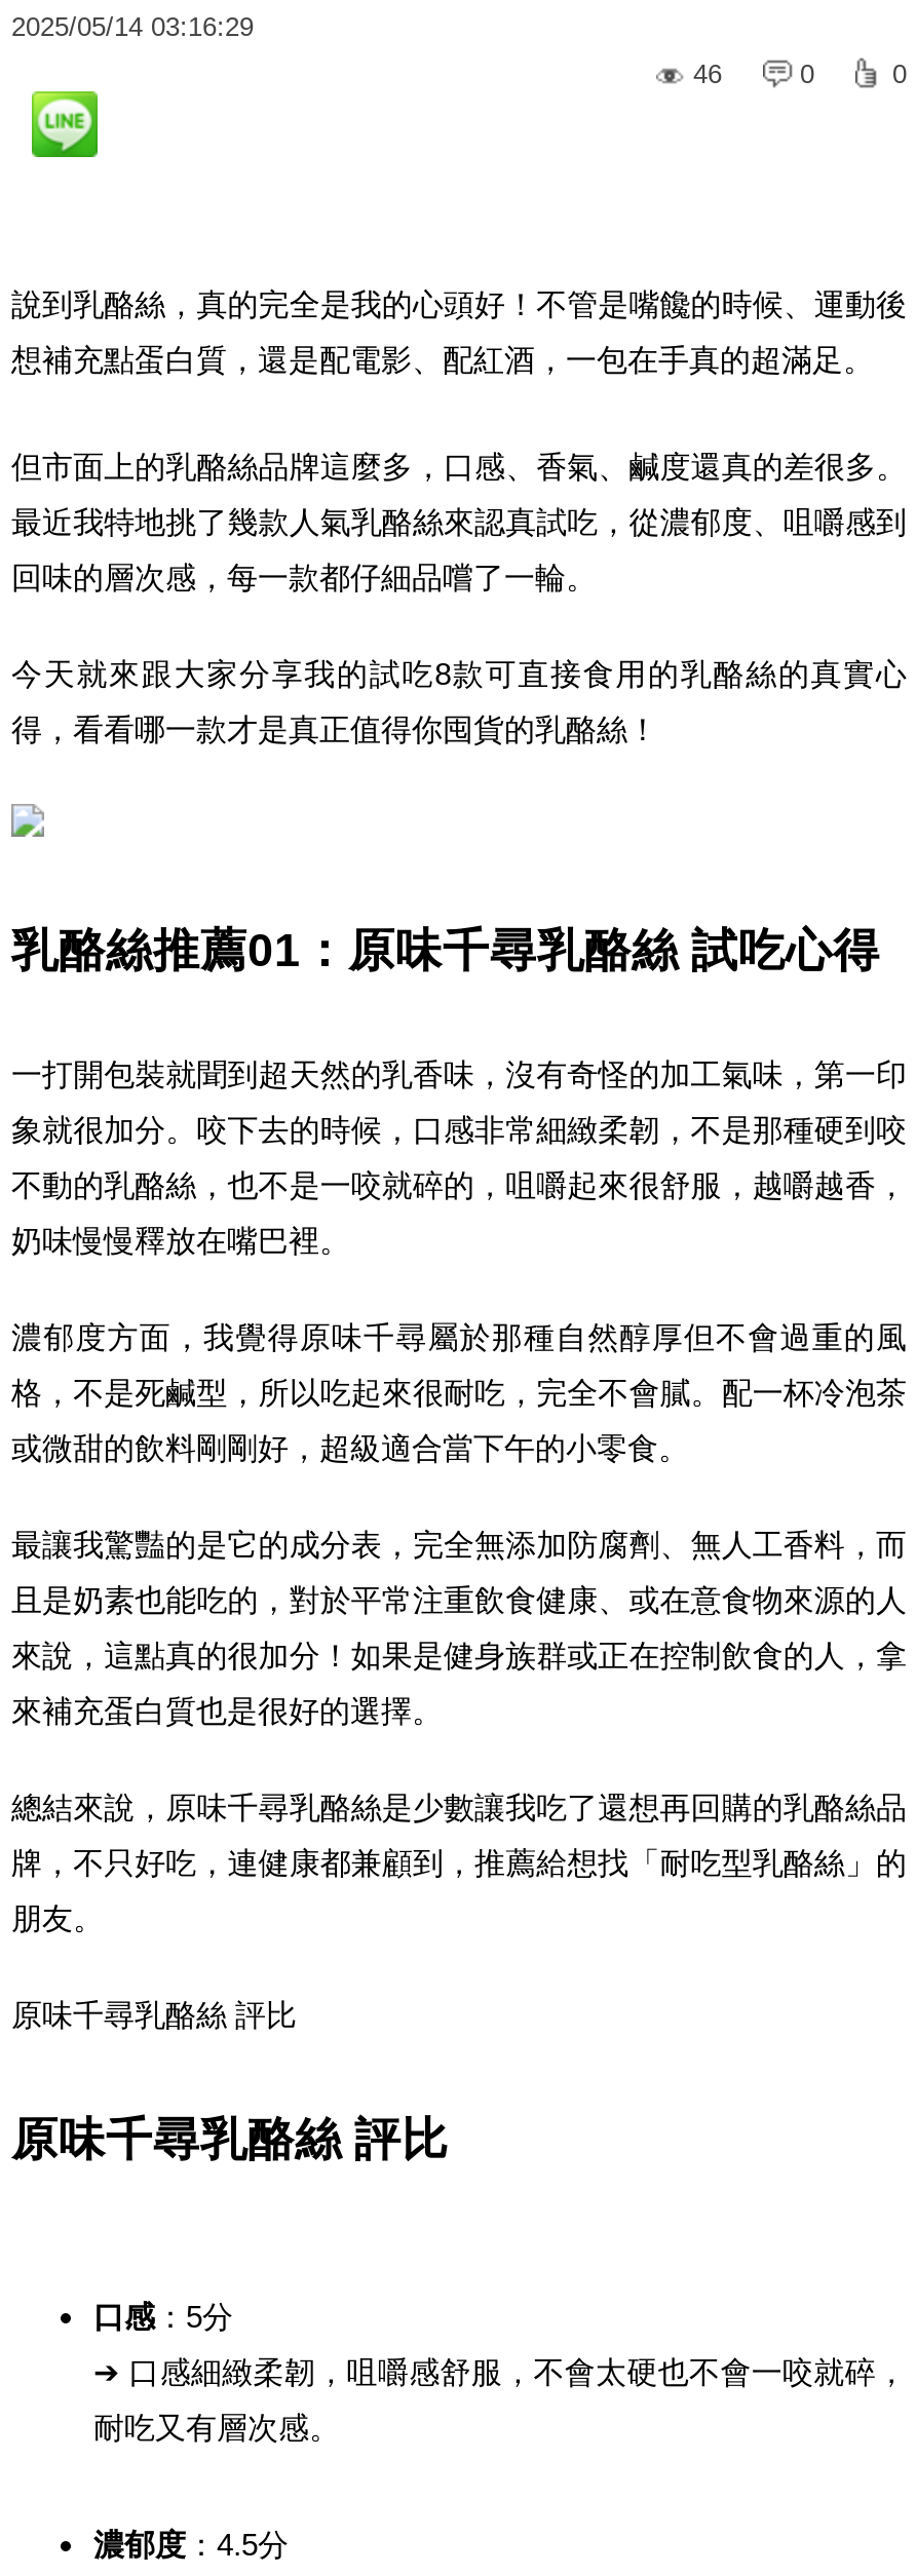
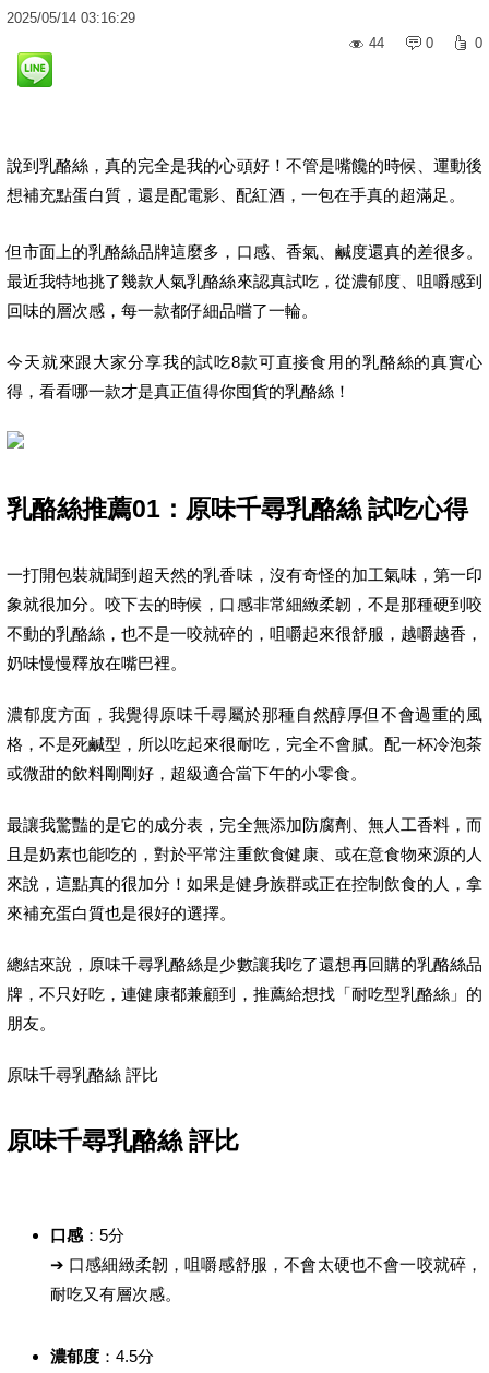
- 46
+ 44
